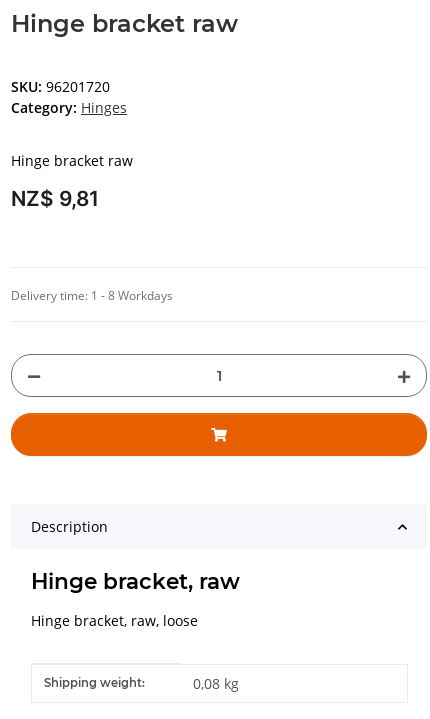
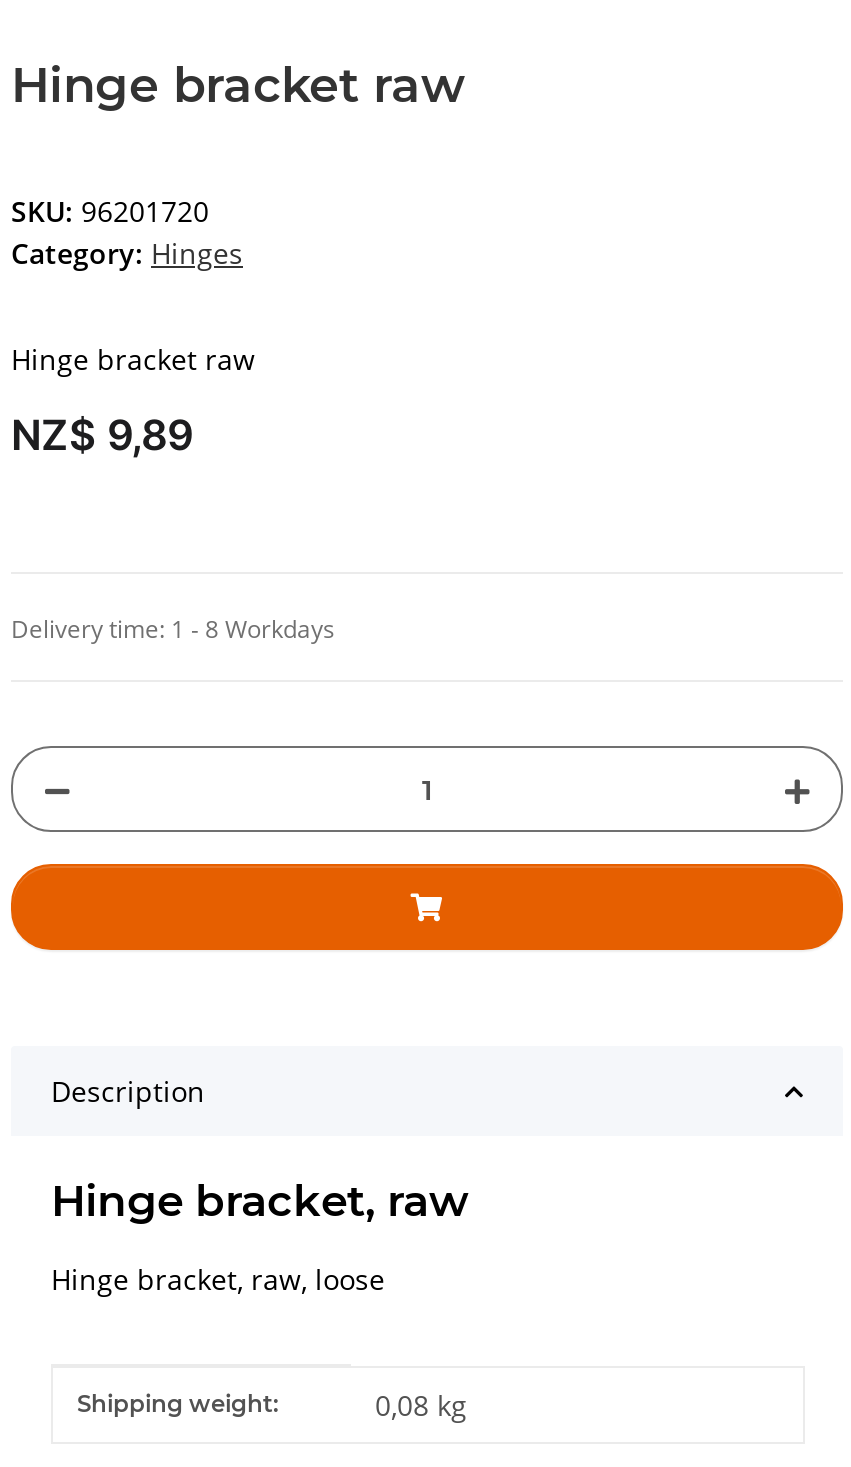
- NZ$ 9,81
+ NZ$ 9,89
